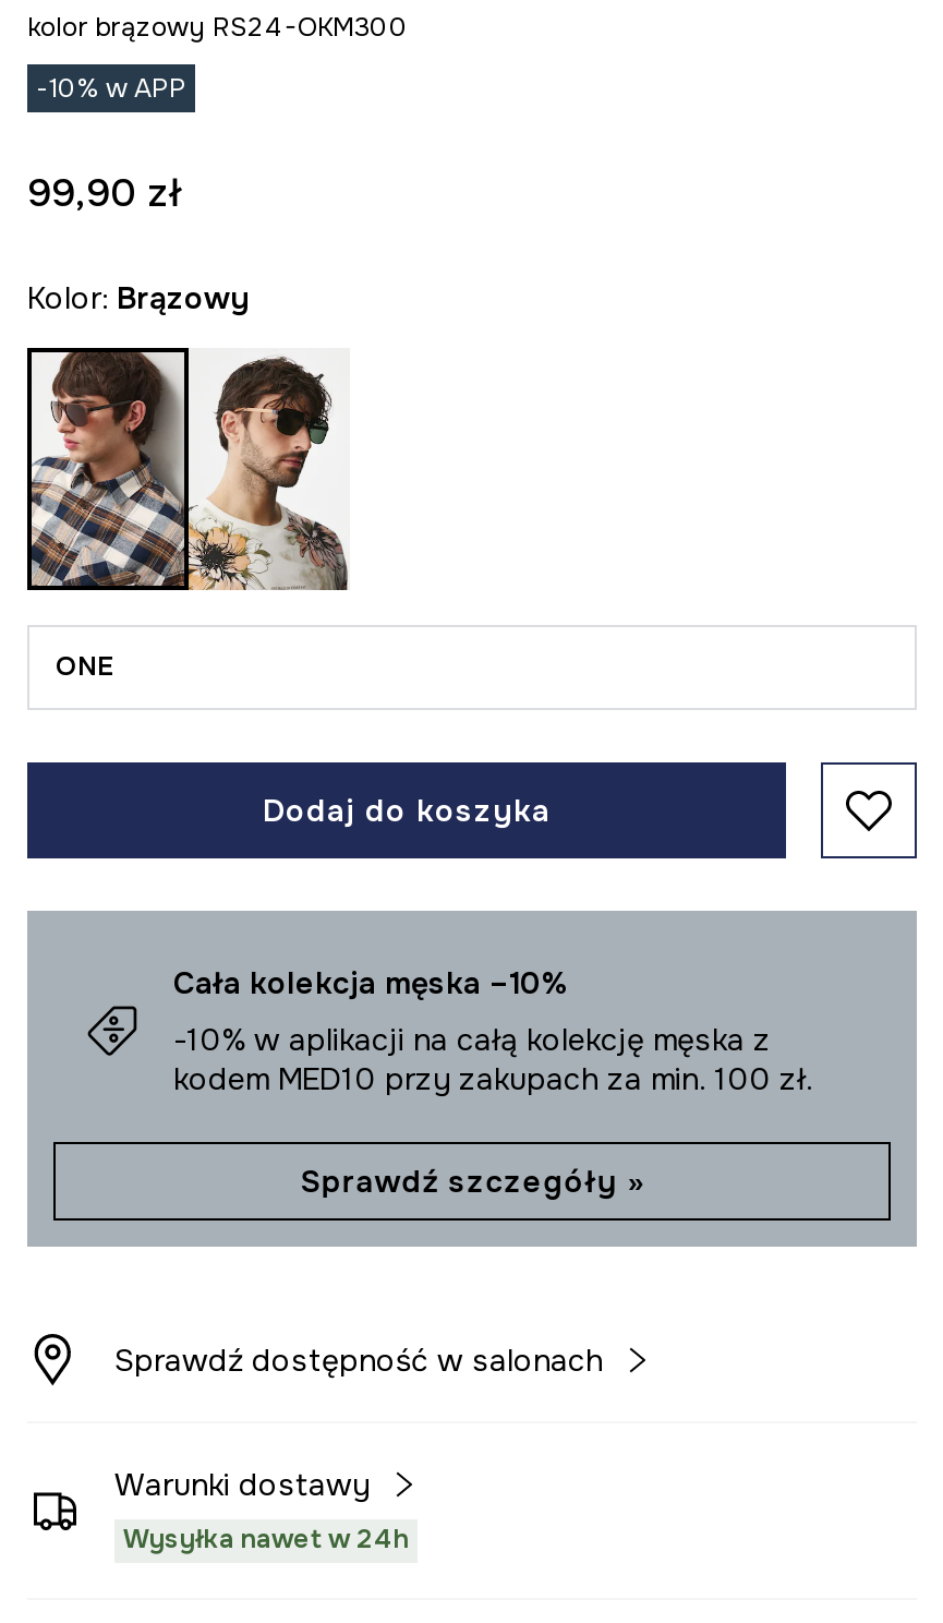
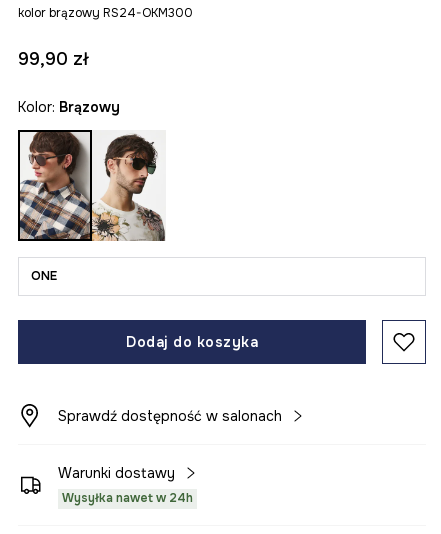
- -10% w APP

- [image]
- Cała kolekcja męska –10%
- -10% w aplikacji na całą kolekcję męska z
- kodem MED10 przy zakupach za min. 100 zł.
- Sprawdź szczegóły »
